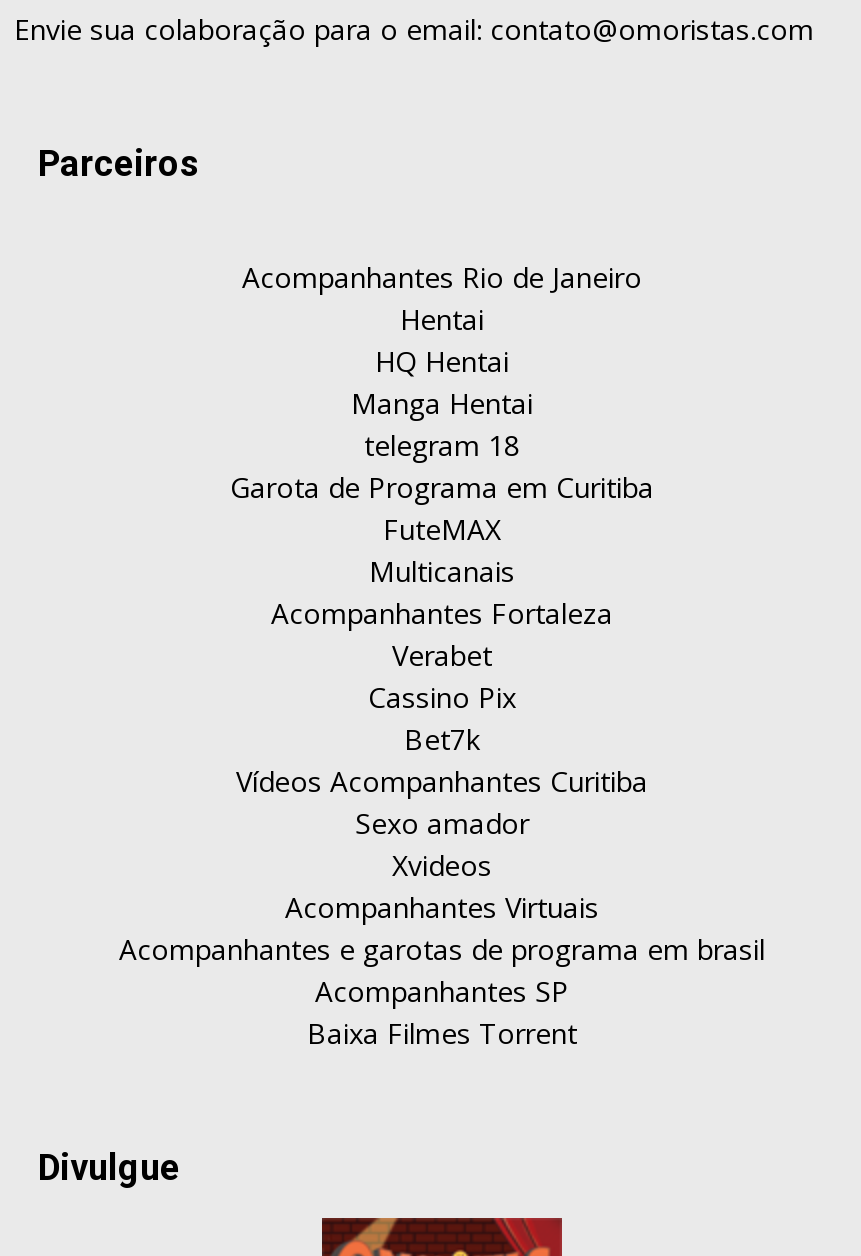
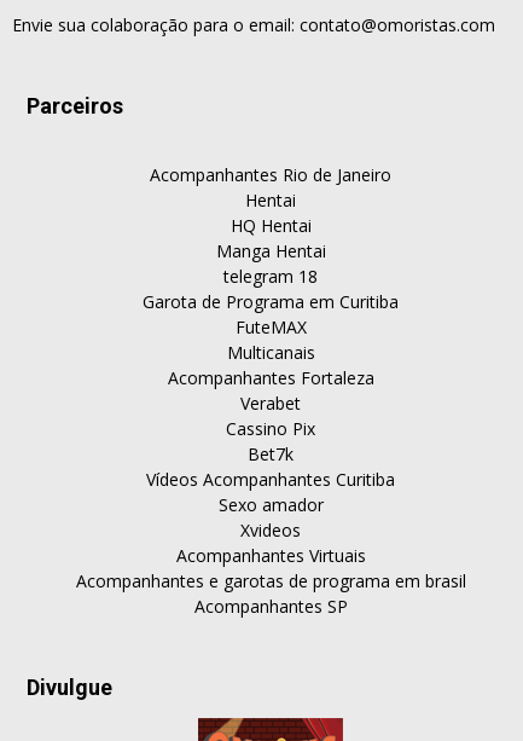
- Baixa Filmes Torrent
